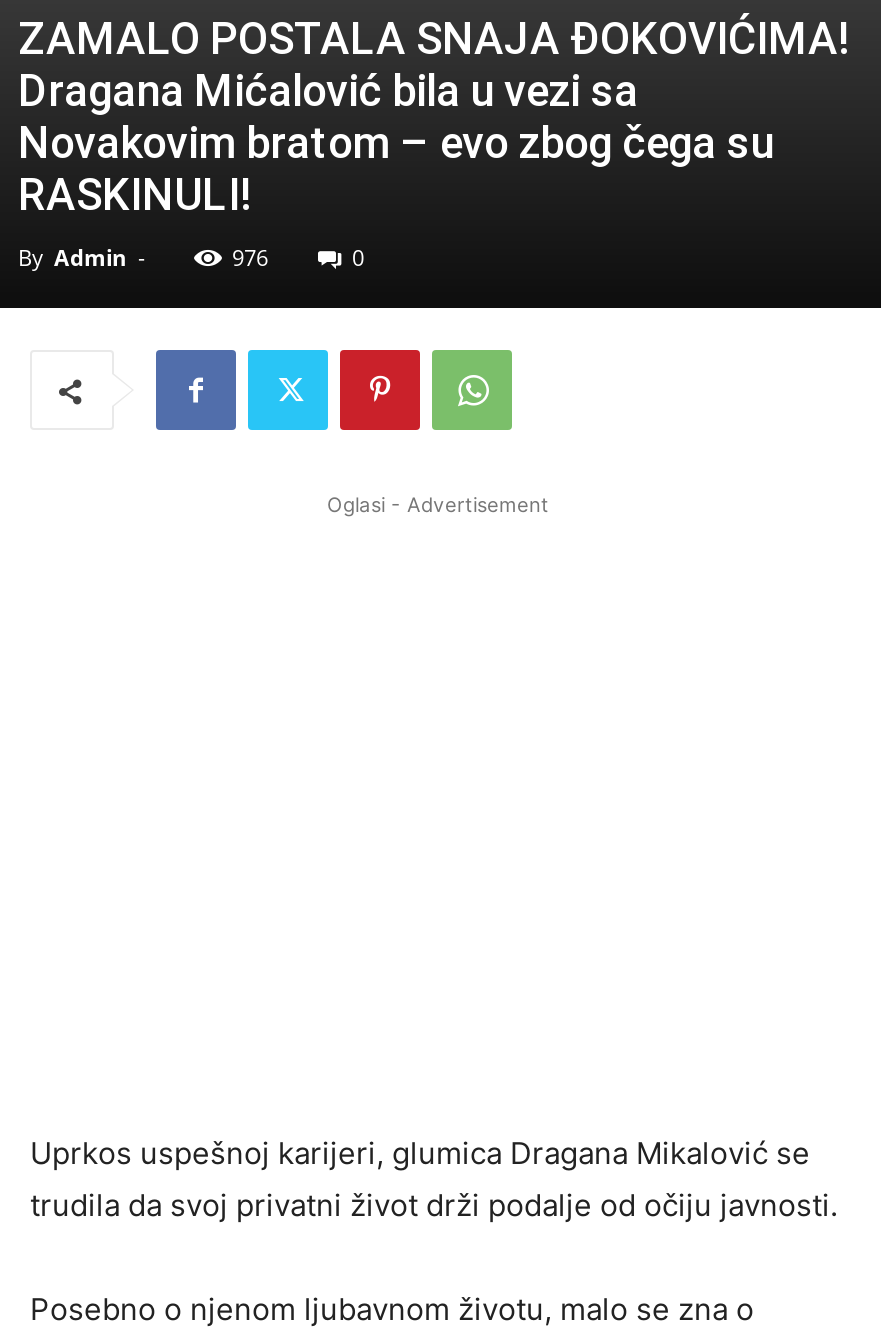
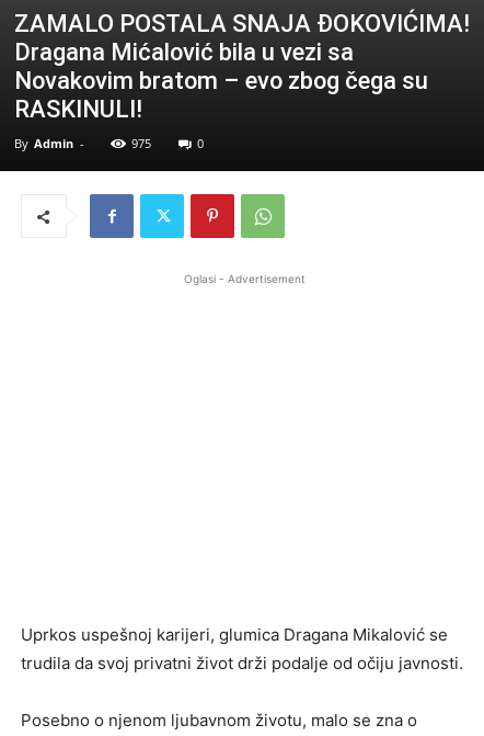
- 976
+ 975
